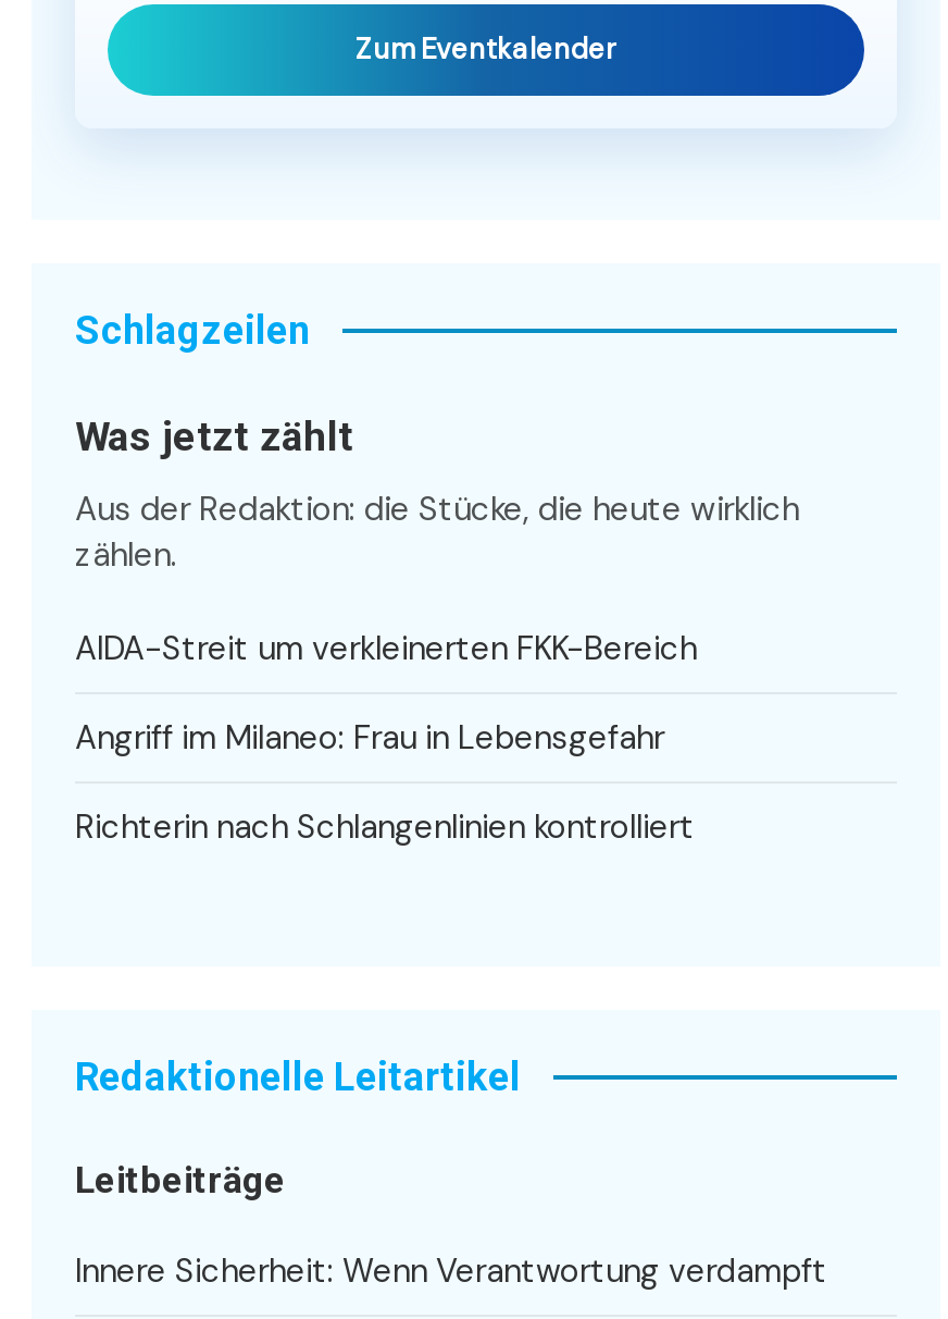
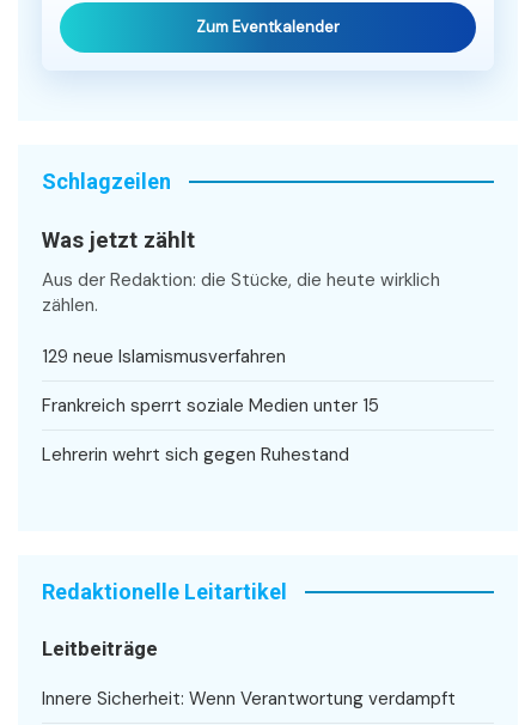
- AIDA-Streit um verkleinerten FKK-Bereich
+ 129 neue Islamismusverfahren

- Angriff im Milaneo: Frau in Lebensgefahr
+ Frankreich sperrt soziale Medien unter 15

- Richterin nach Schlangenlinien kontrolliert
+ Lehrerin wehrt sich gegen Ruhestand
